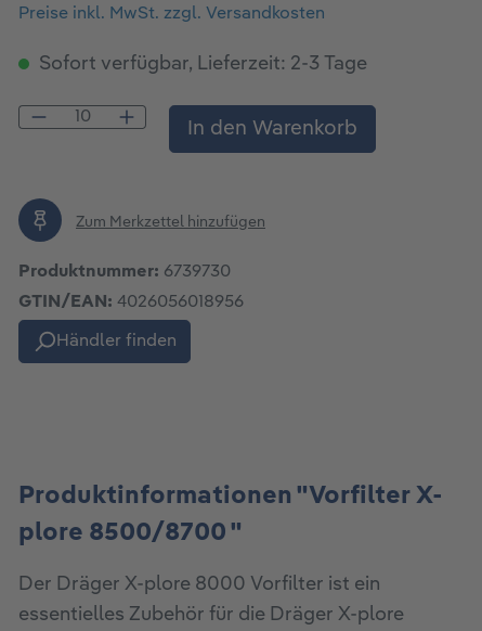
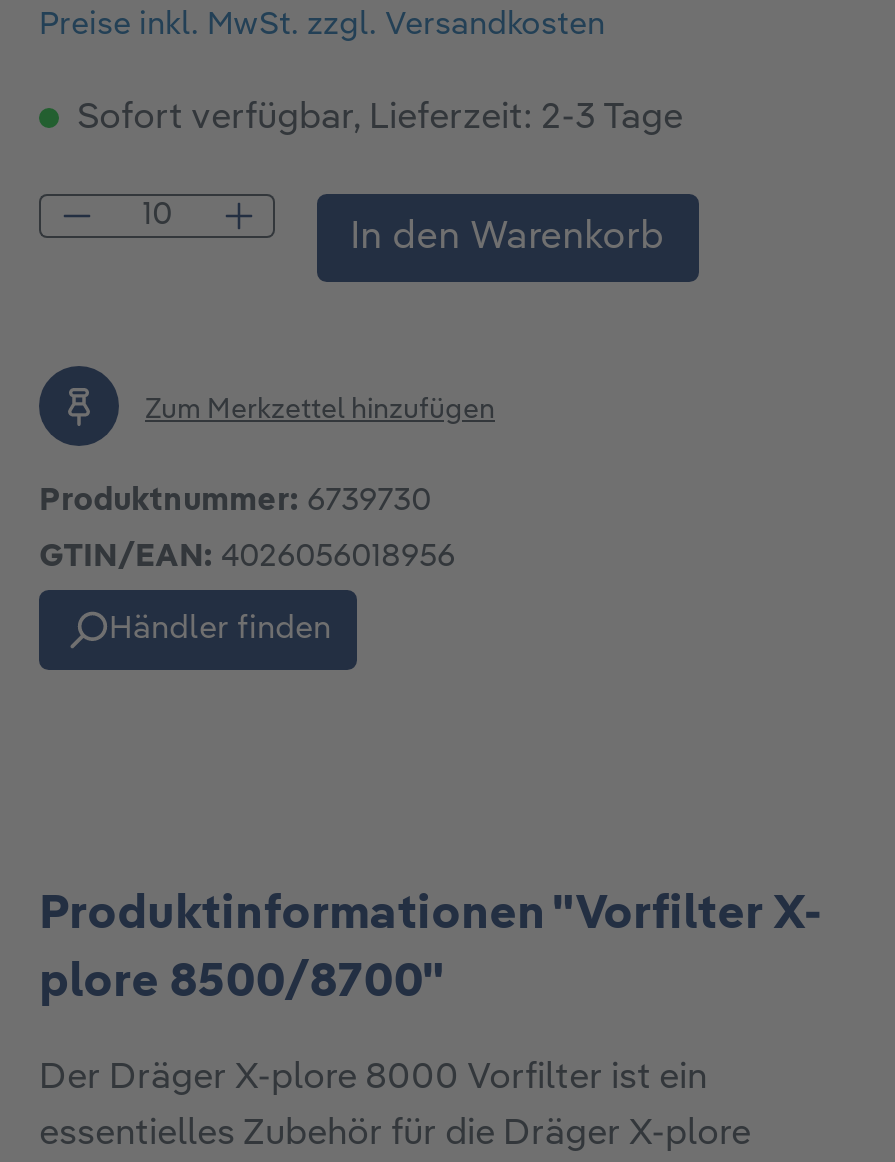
- plore 8500/8700 "
+ plore 8500/8700"
